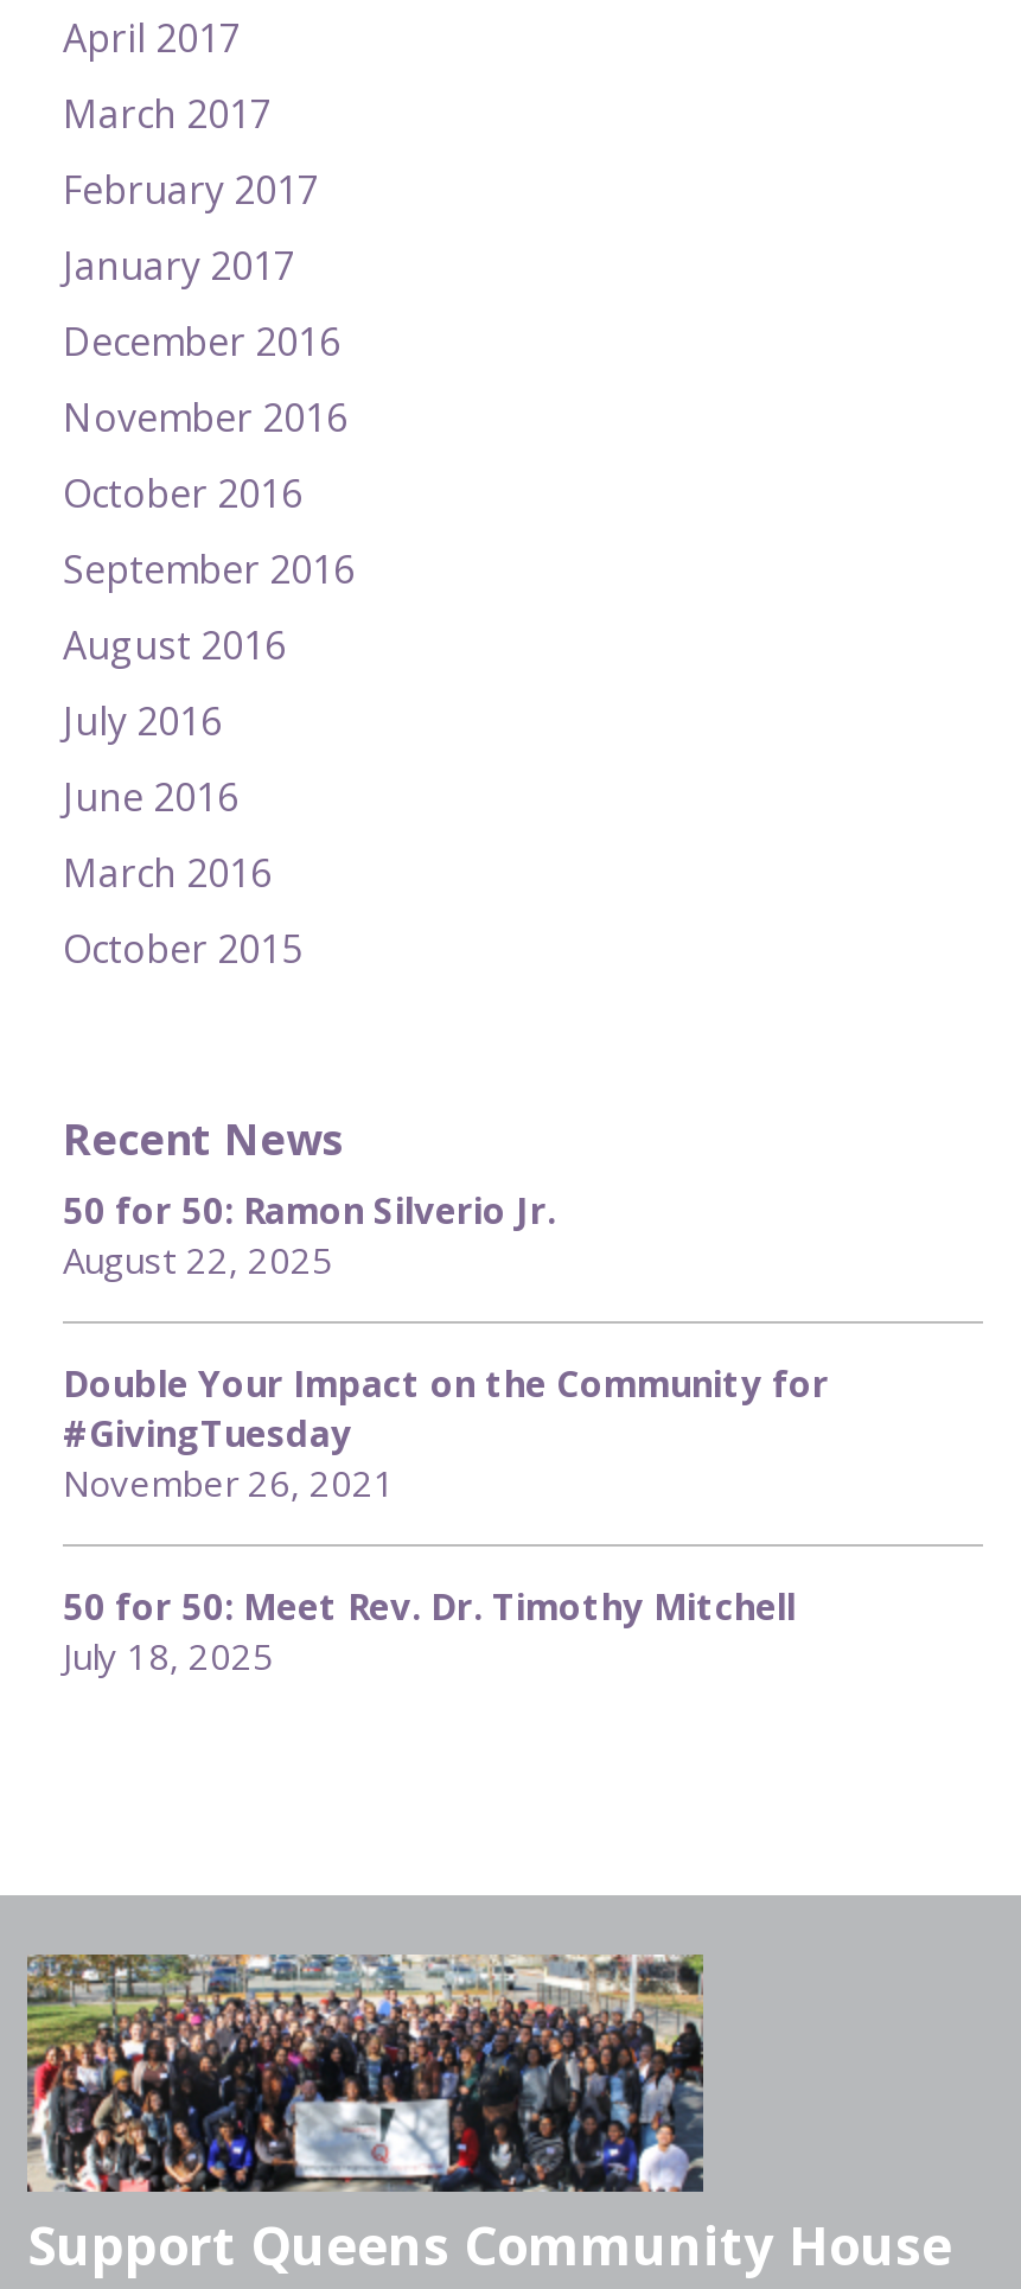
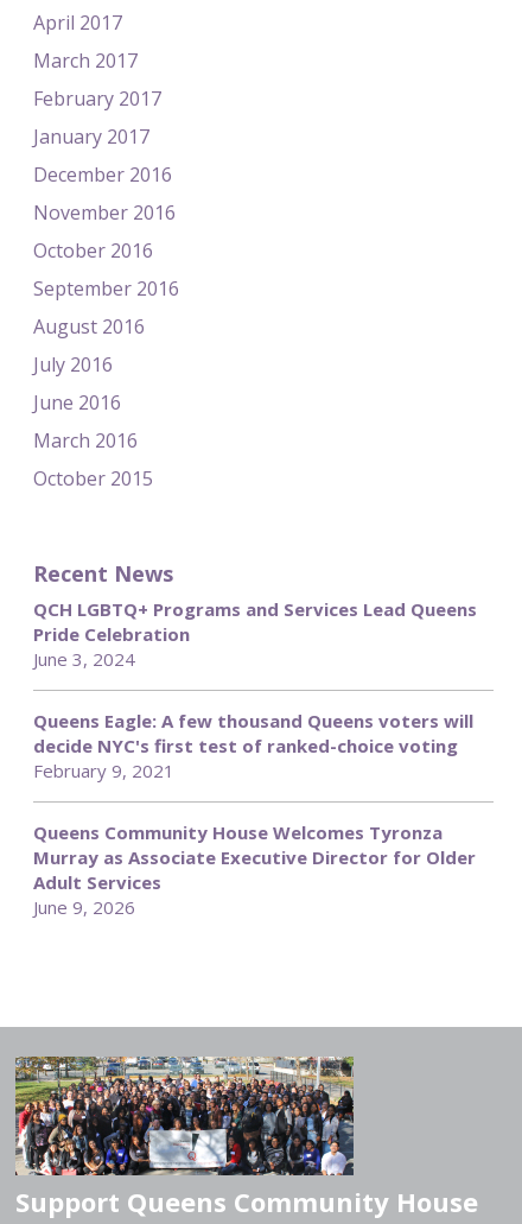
- 50 for 50: Ramon Silverio Jr.
- August 22, 2025
+ QCH LGBTQ+ Programs and Services Lead Queens
+ Pride Celebration
+ June 3, 2024

- Double Your Impact on the Community for
- #GivingTuesday
- November 26, 2021
+ Queens Eagle: A few thousand Queens voters will
+ decide NYC's first test of ranked-choice voting
+ February 9, 2021

- 50 for 50: Meet Rev. Dr. Timothy Mitchell
- July 18, 2025
+ Queens Community House Welcomes Tyronza
+ Murray as Associate Executive Director for Older
+ Adult Services
+ June 9, 2026
